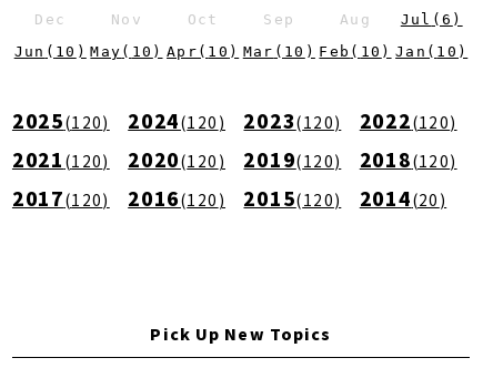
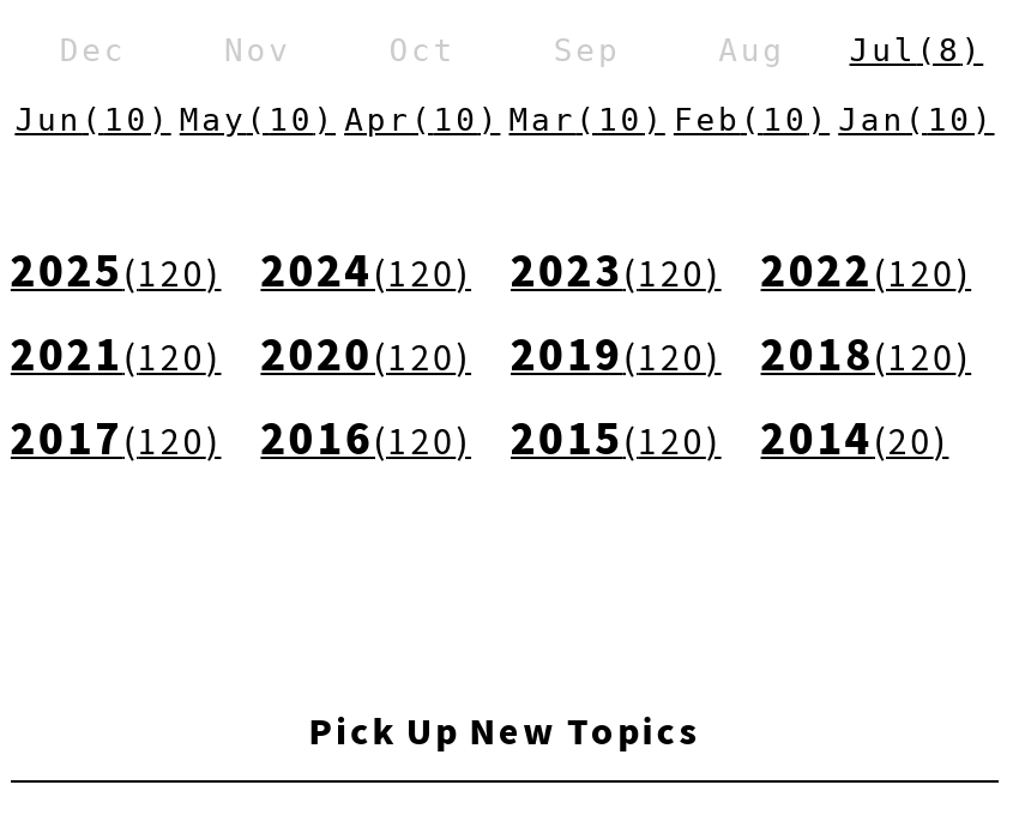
- Aug Jul (6)
+ Aug Jul (8)
